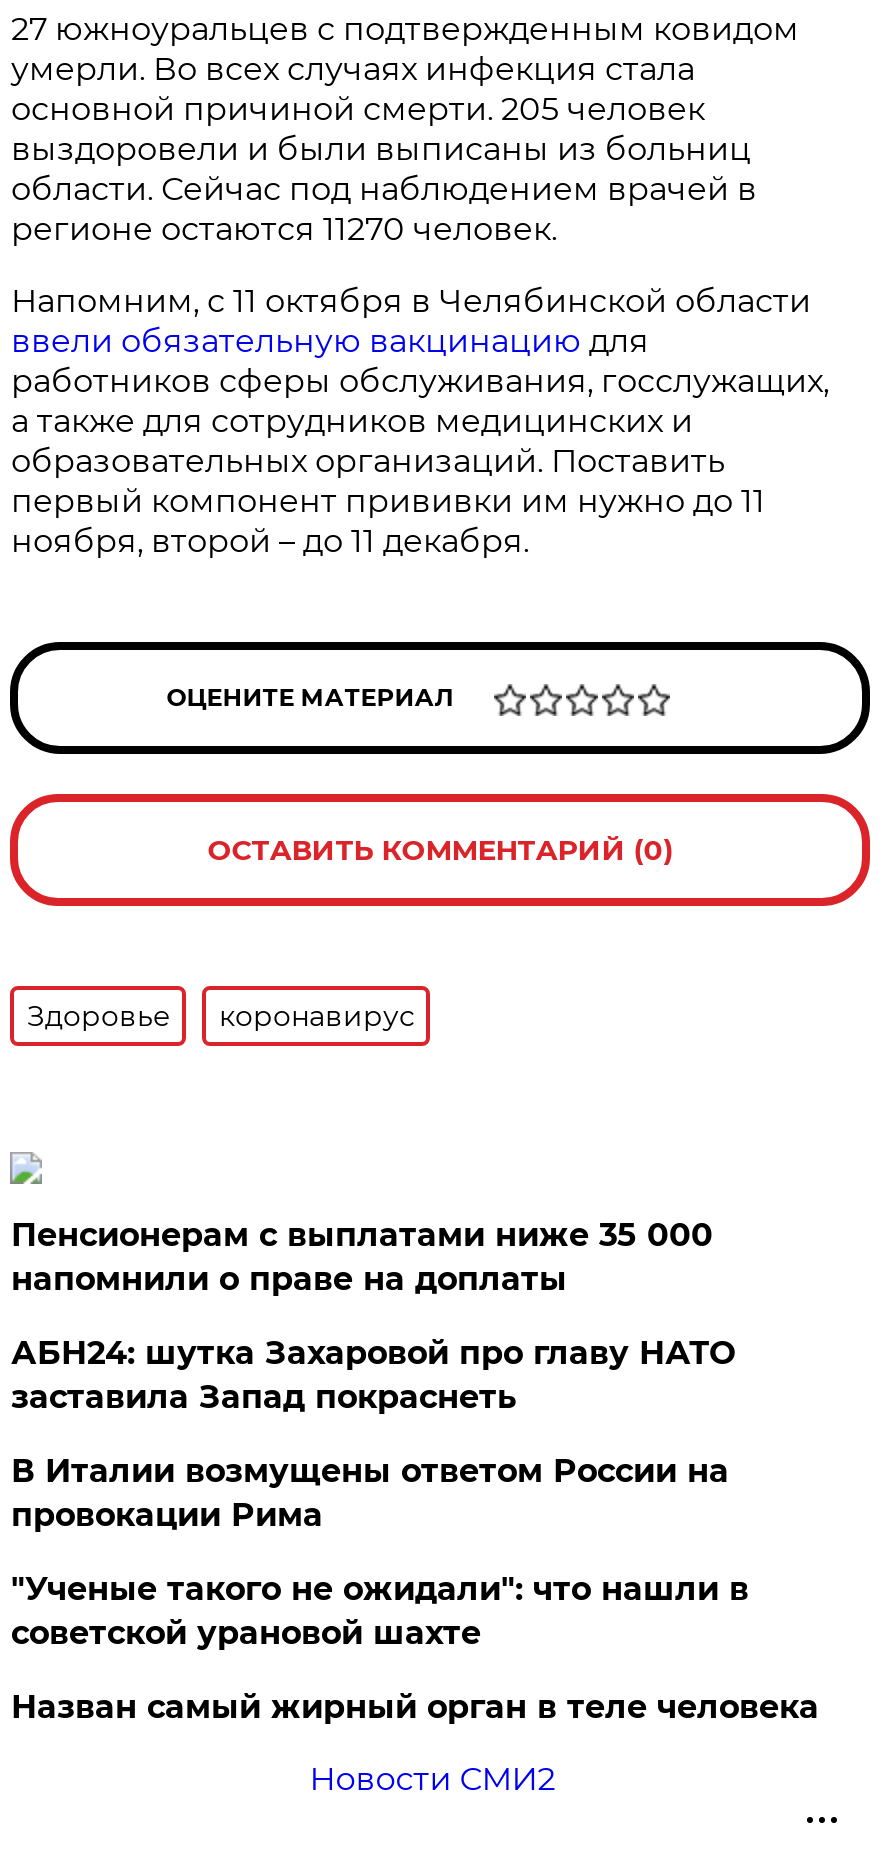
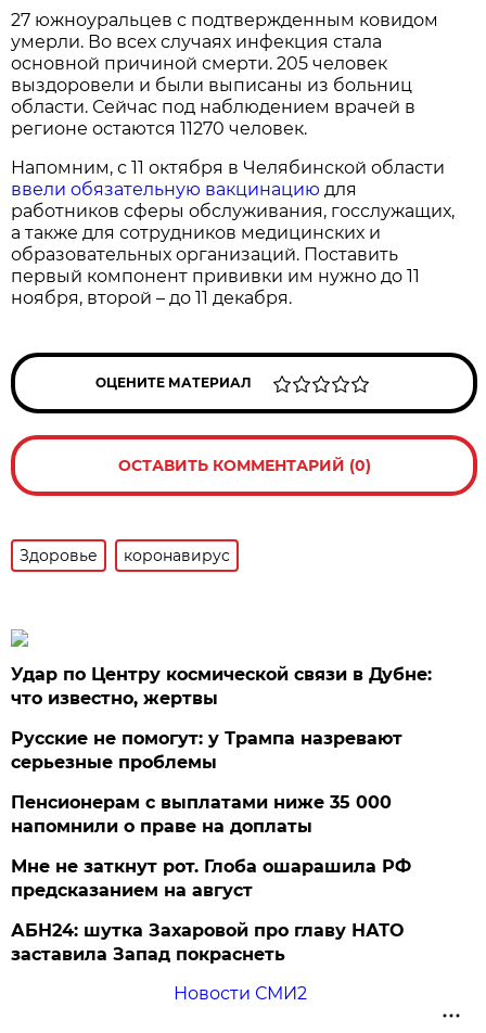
+ Удар по Центру космической связи в Дубне:
+ что известно, жертвы
+ Русские не помогут: у Трампа назревают
+ серьезные проблемы

moved down: Пенсионерам с выплатами ниже 35 000 | напомнили о праве на доплаты

+ Мне не заткнут рот. Глоба ошарашила РФ
+ предсказанием на август

moved down: АБН24: шутка Захаровой про главу НАТО | заставила Запад покраснеть

- В Италии возмущены ответом России на
- провокации Рима
- "Ученые такого не ожидали": что нашли в
- советской урановой шахте
- Назван самый жирный орган в теле человека
